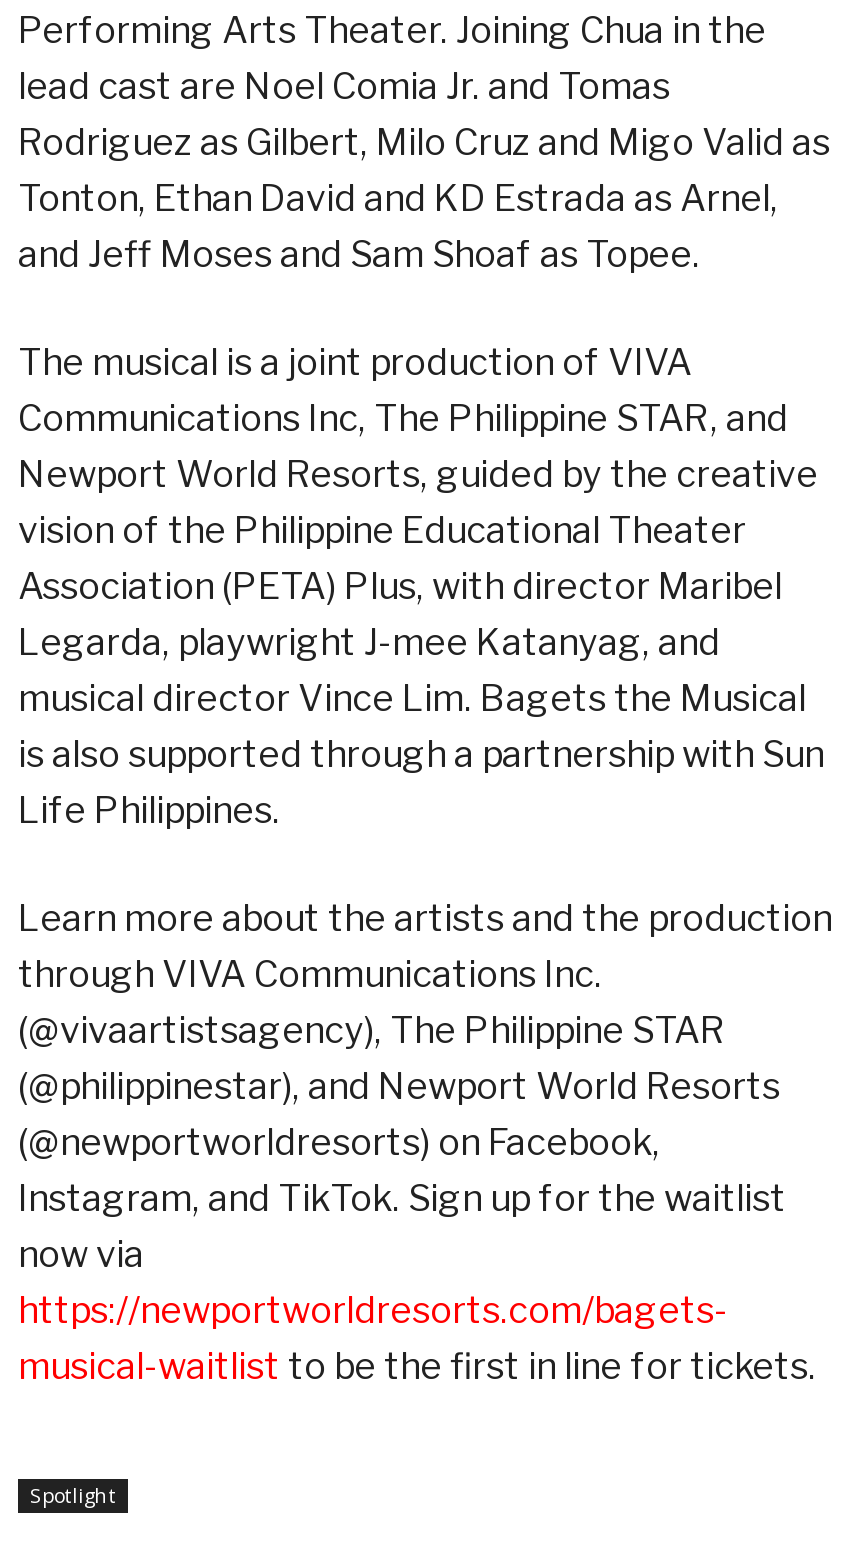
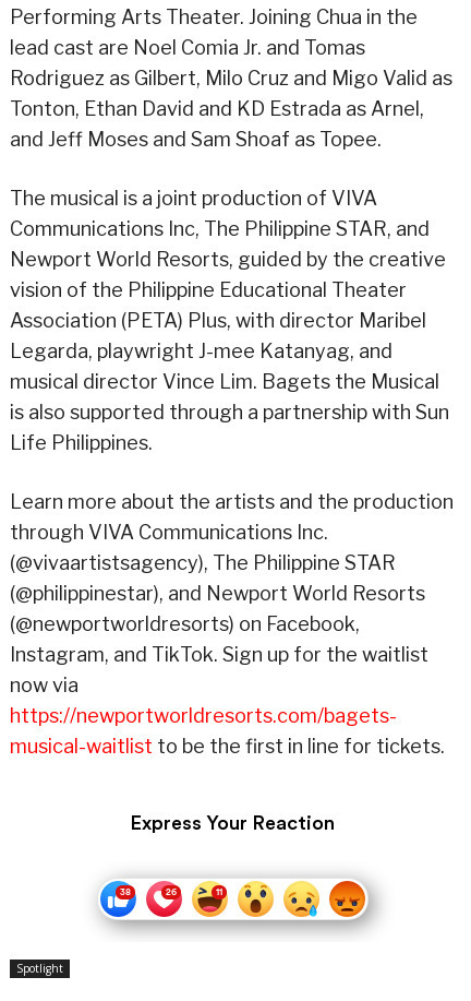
+ [image]

+ Express Your Reaction
